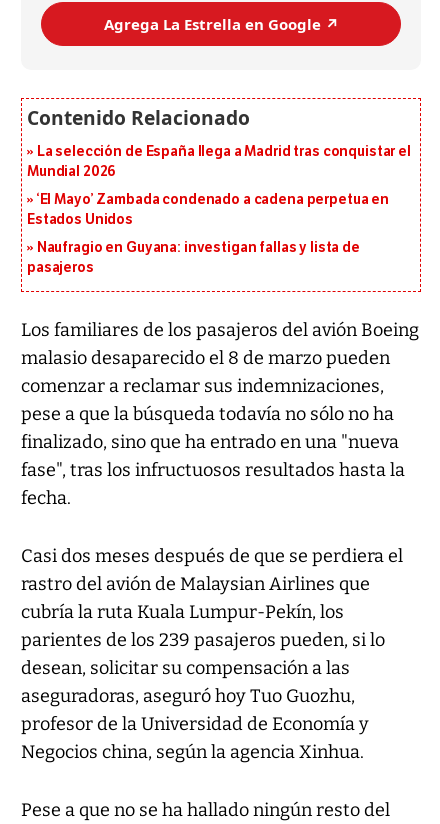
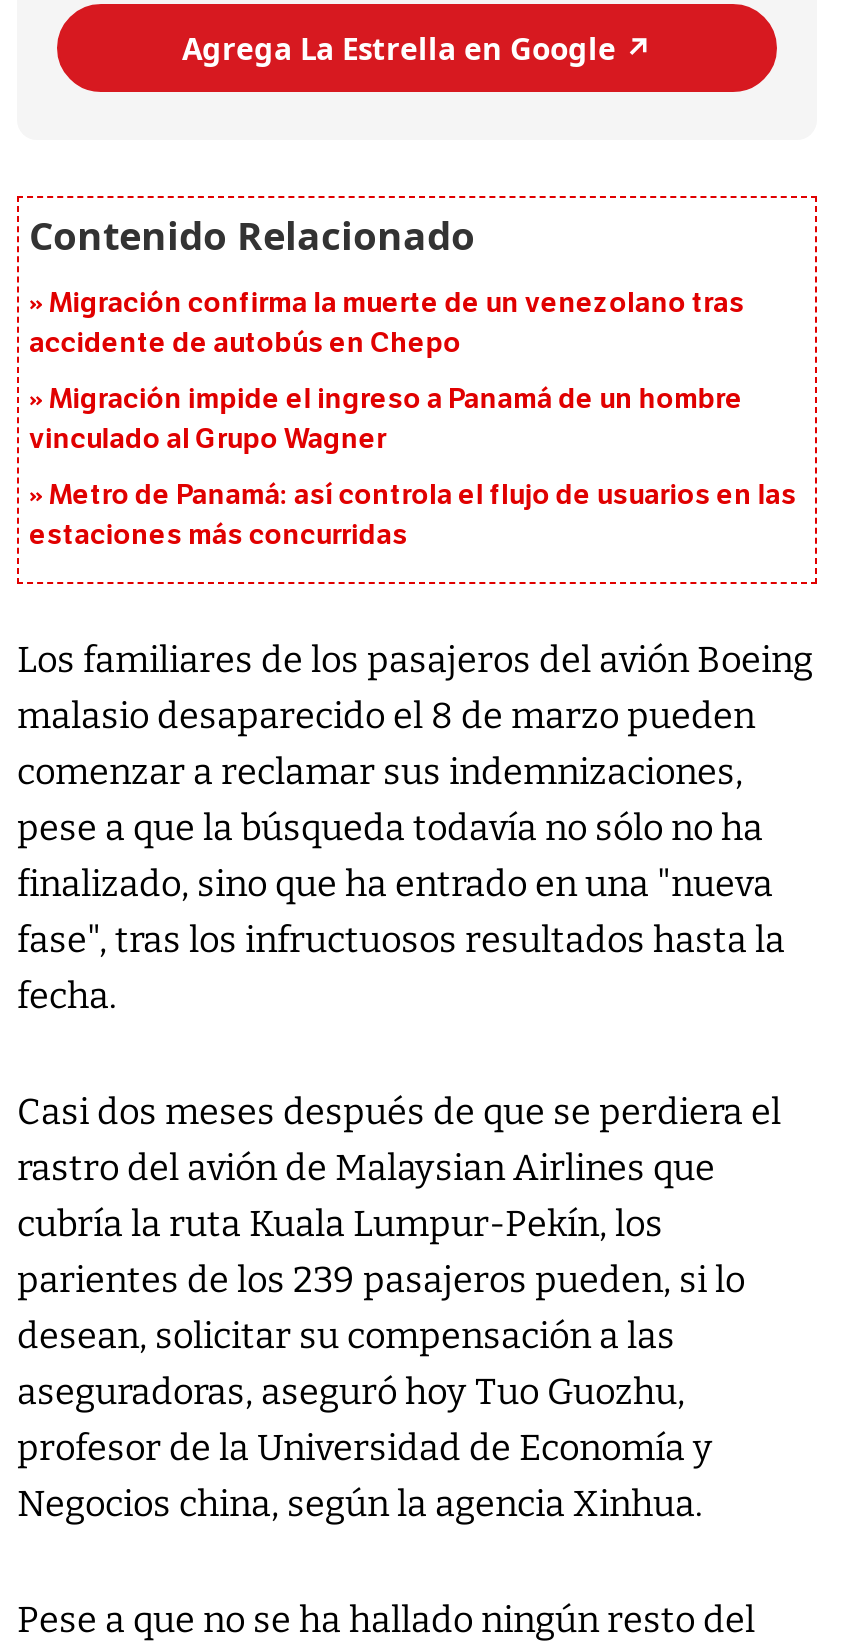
- La selección de España llega a Madrid tras conquistar el
- Mundial 2026
+ Migración confirma la muerte de un venezolano tras
+ accidente de autobús en Chepo

- ‘El Mayo’ Zambada condenado a cadena perpetua en
- Estados Unidos
+ Migración impide el ingreso a Panamá de un hombre
+ vinculado al Grupo Wagner

- Naufragio en Guyana: investigan fallas y lista de
- pasajeros
+ Metro de Panamá: así controla el flujo de usuarios en las
+ estaciones más concurridas
